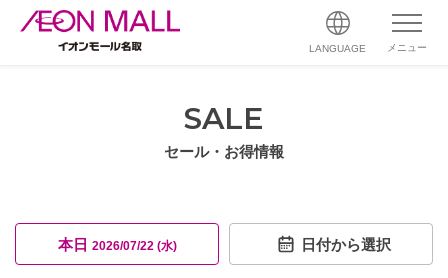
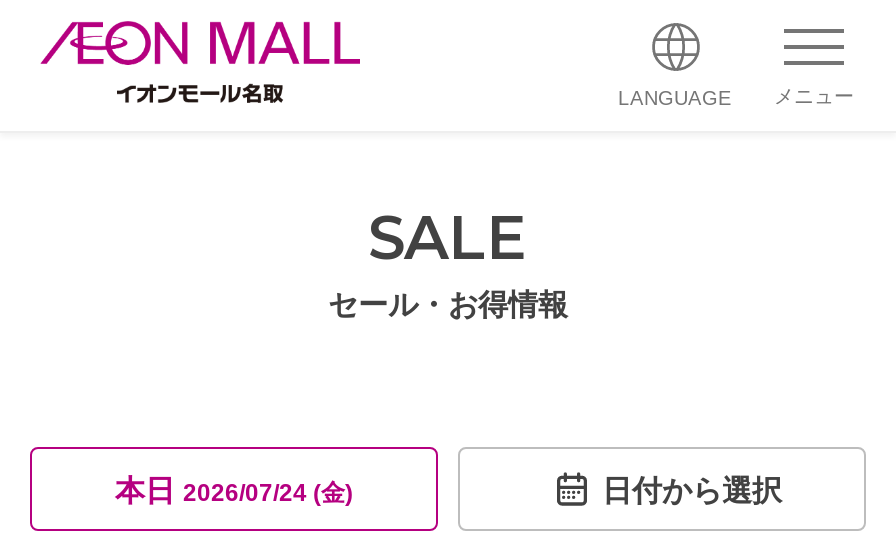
- 本日2026/07/22 (水)
+ 本日2026/07/24 (金)
